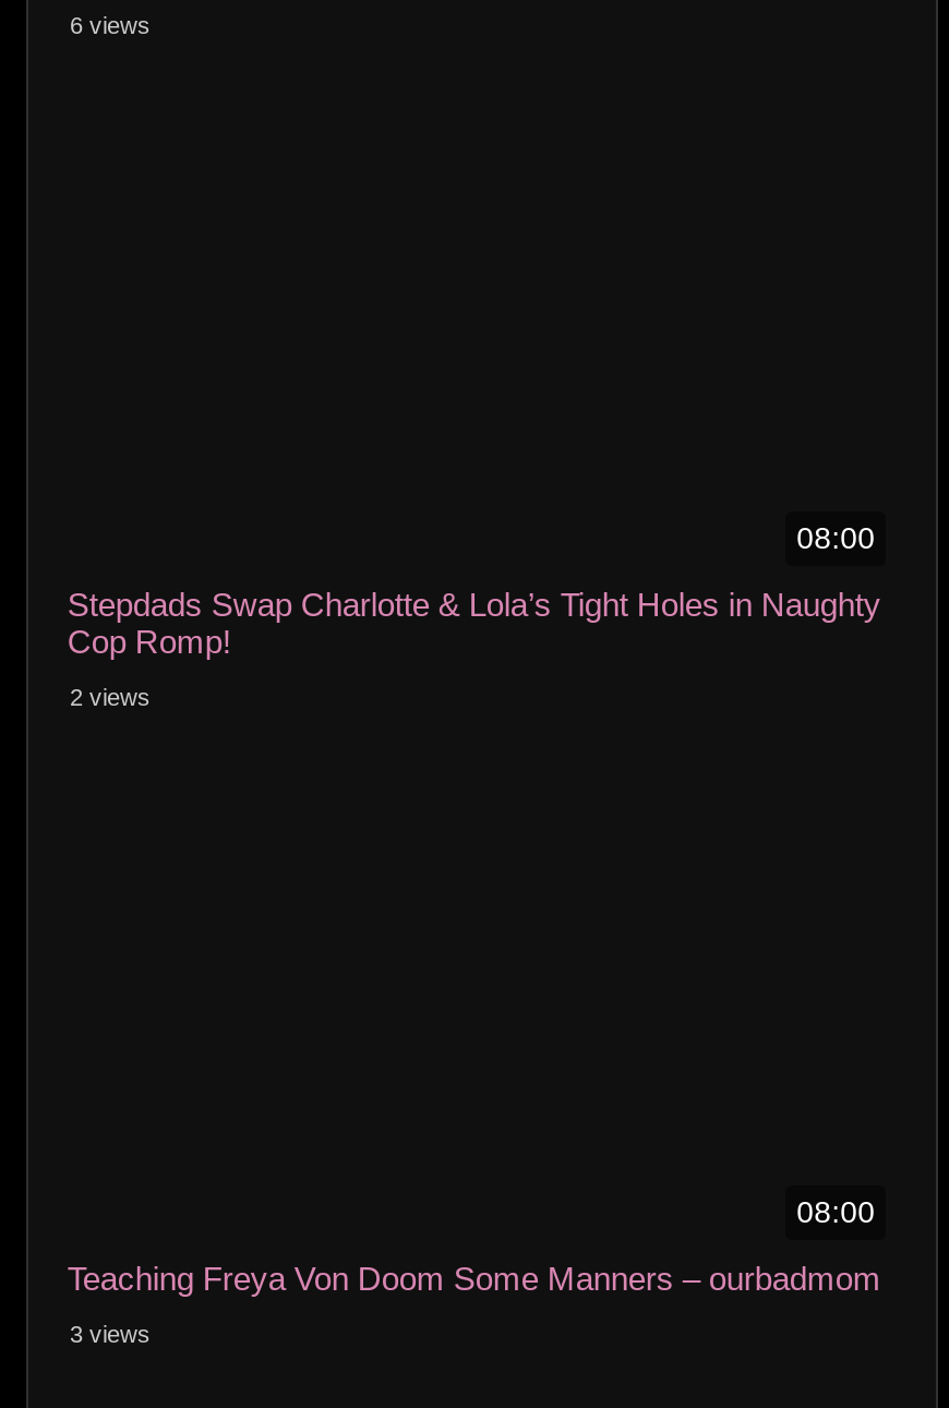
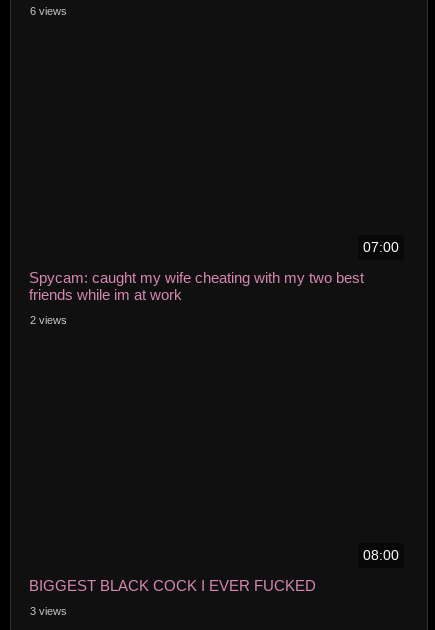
- 08:00
+ 07:00

- Stepdads Swap Charlotte & Lola’s Tight Holes in Naughty
- Cop Romp!
+ Spycam: caught my wife cheating with my two best
+ friends while im at work

- Teaching Freya Von Doom Some Manners – ourbadmom
+ BIGGEST BLACK COCK I EVER FUCKED
